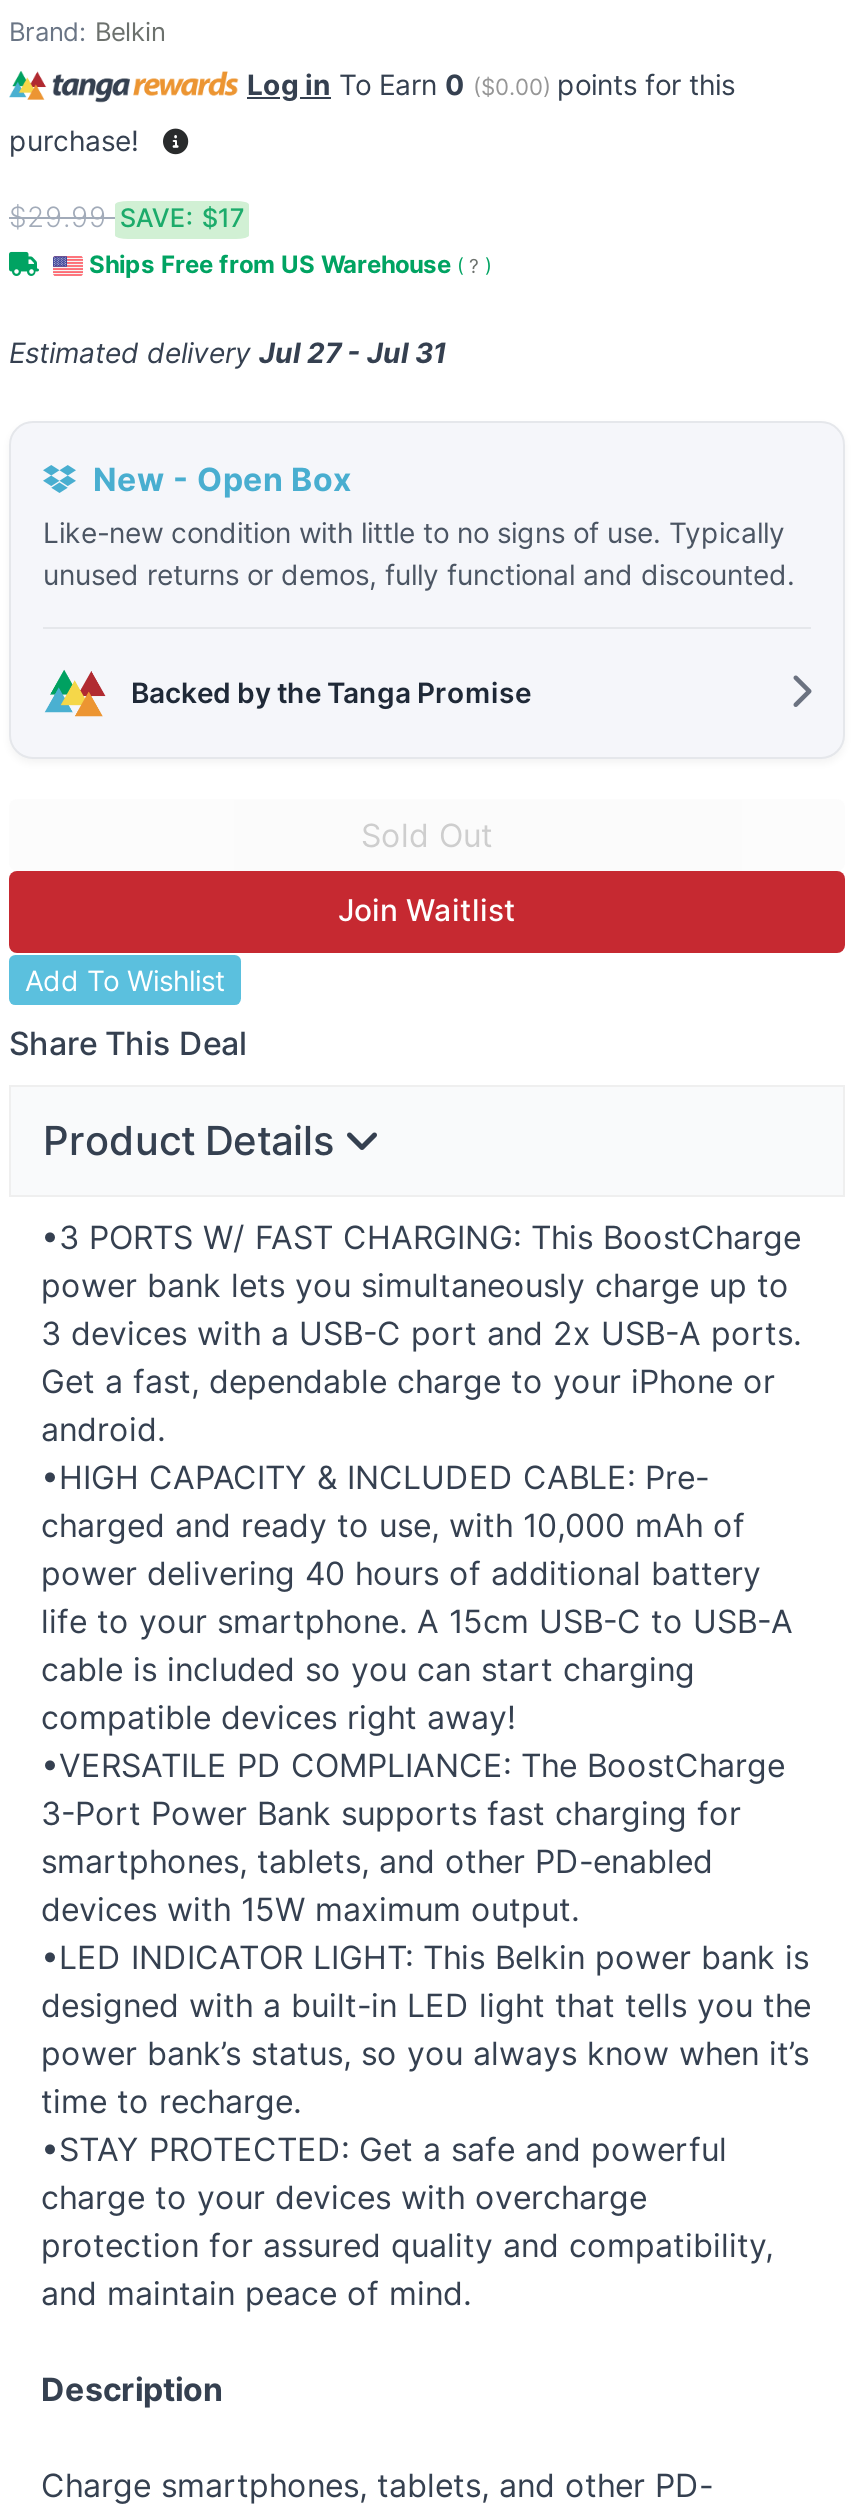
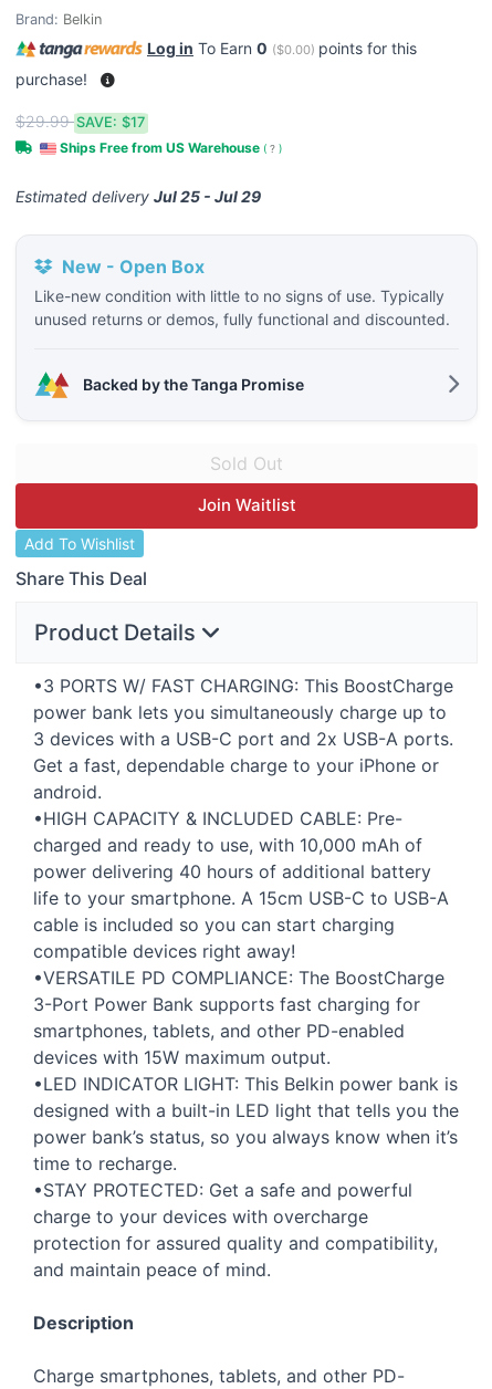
- Estimated delivery Jul 27 - Jul 31
+ Estimated delivery Jul 25 - Jul 29
